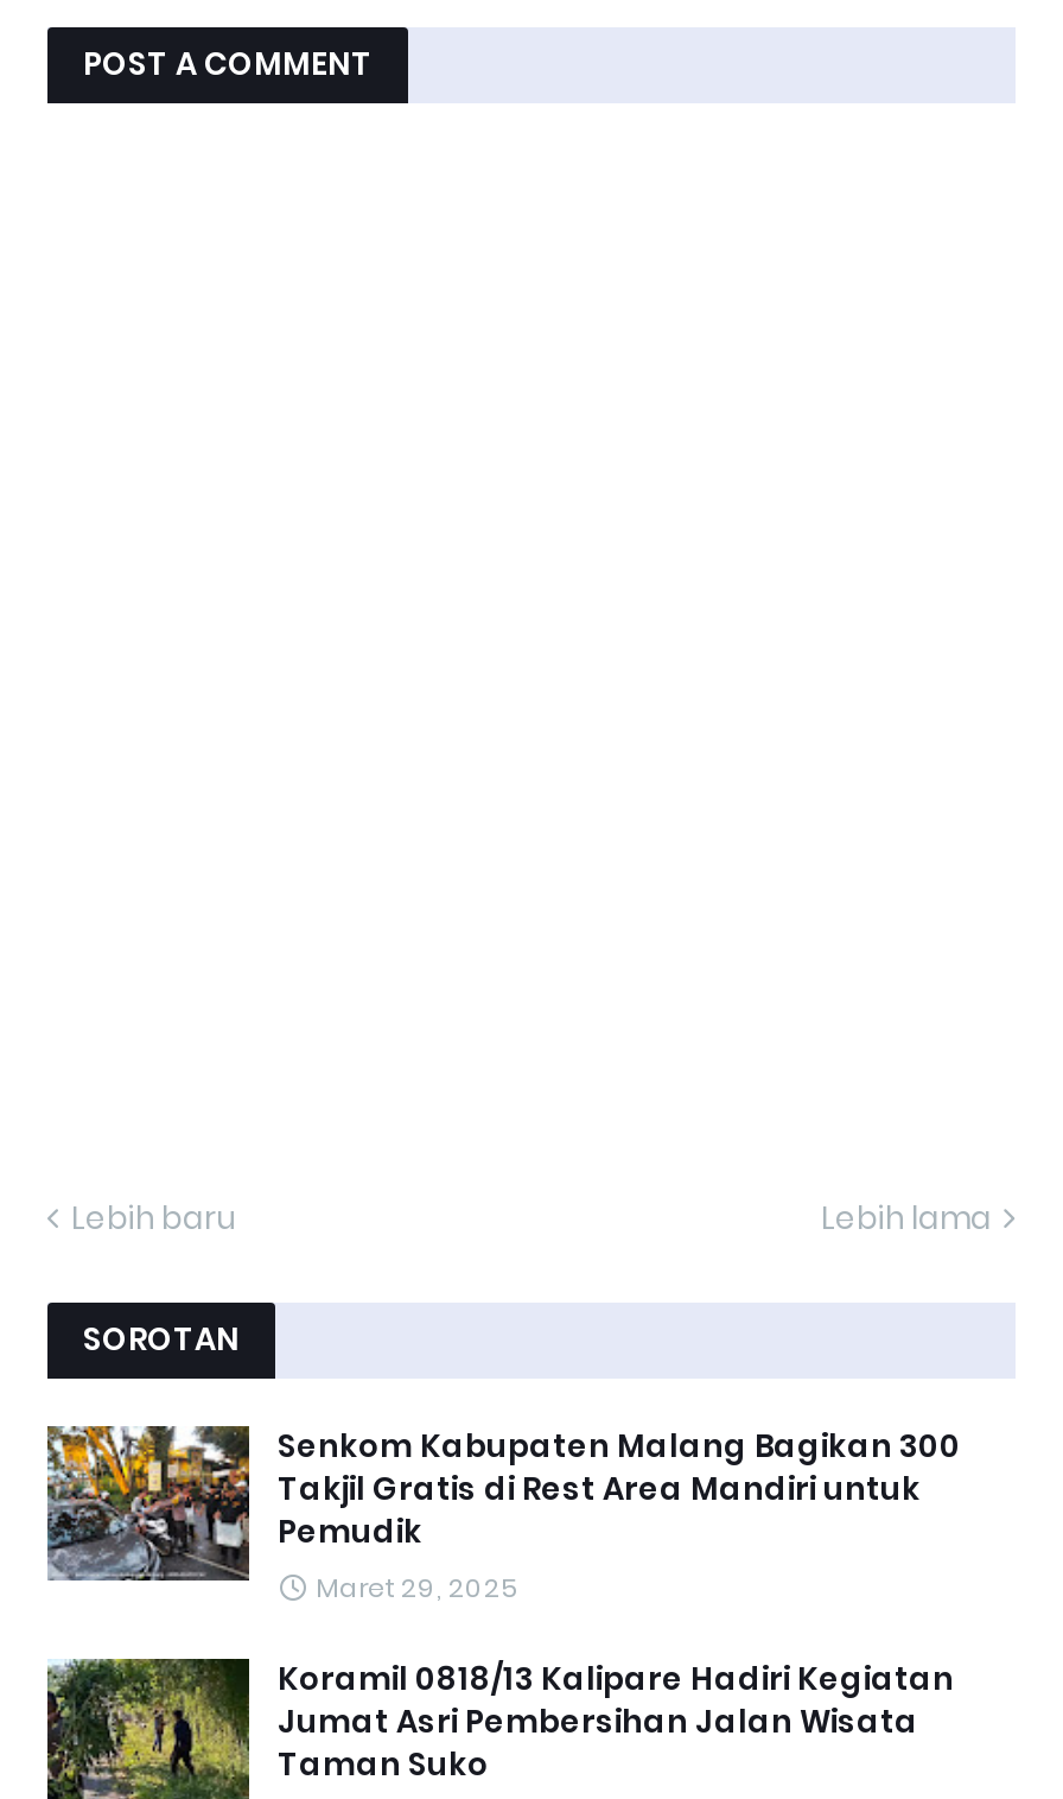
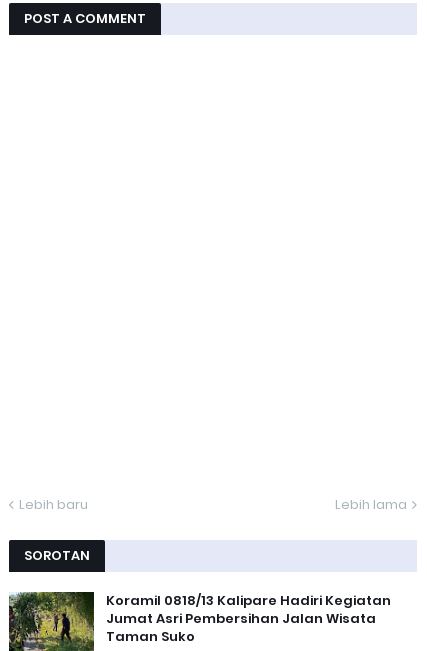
- [image]
- Senkom Kabupaten Malang Bagikan 300
- Takjil Gratis di Rest Area Mandiri untuk
- Pemudik
- Maret 29, 2025
